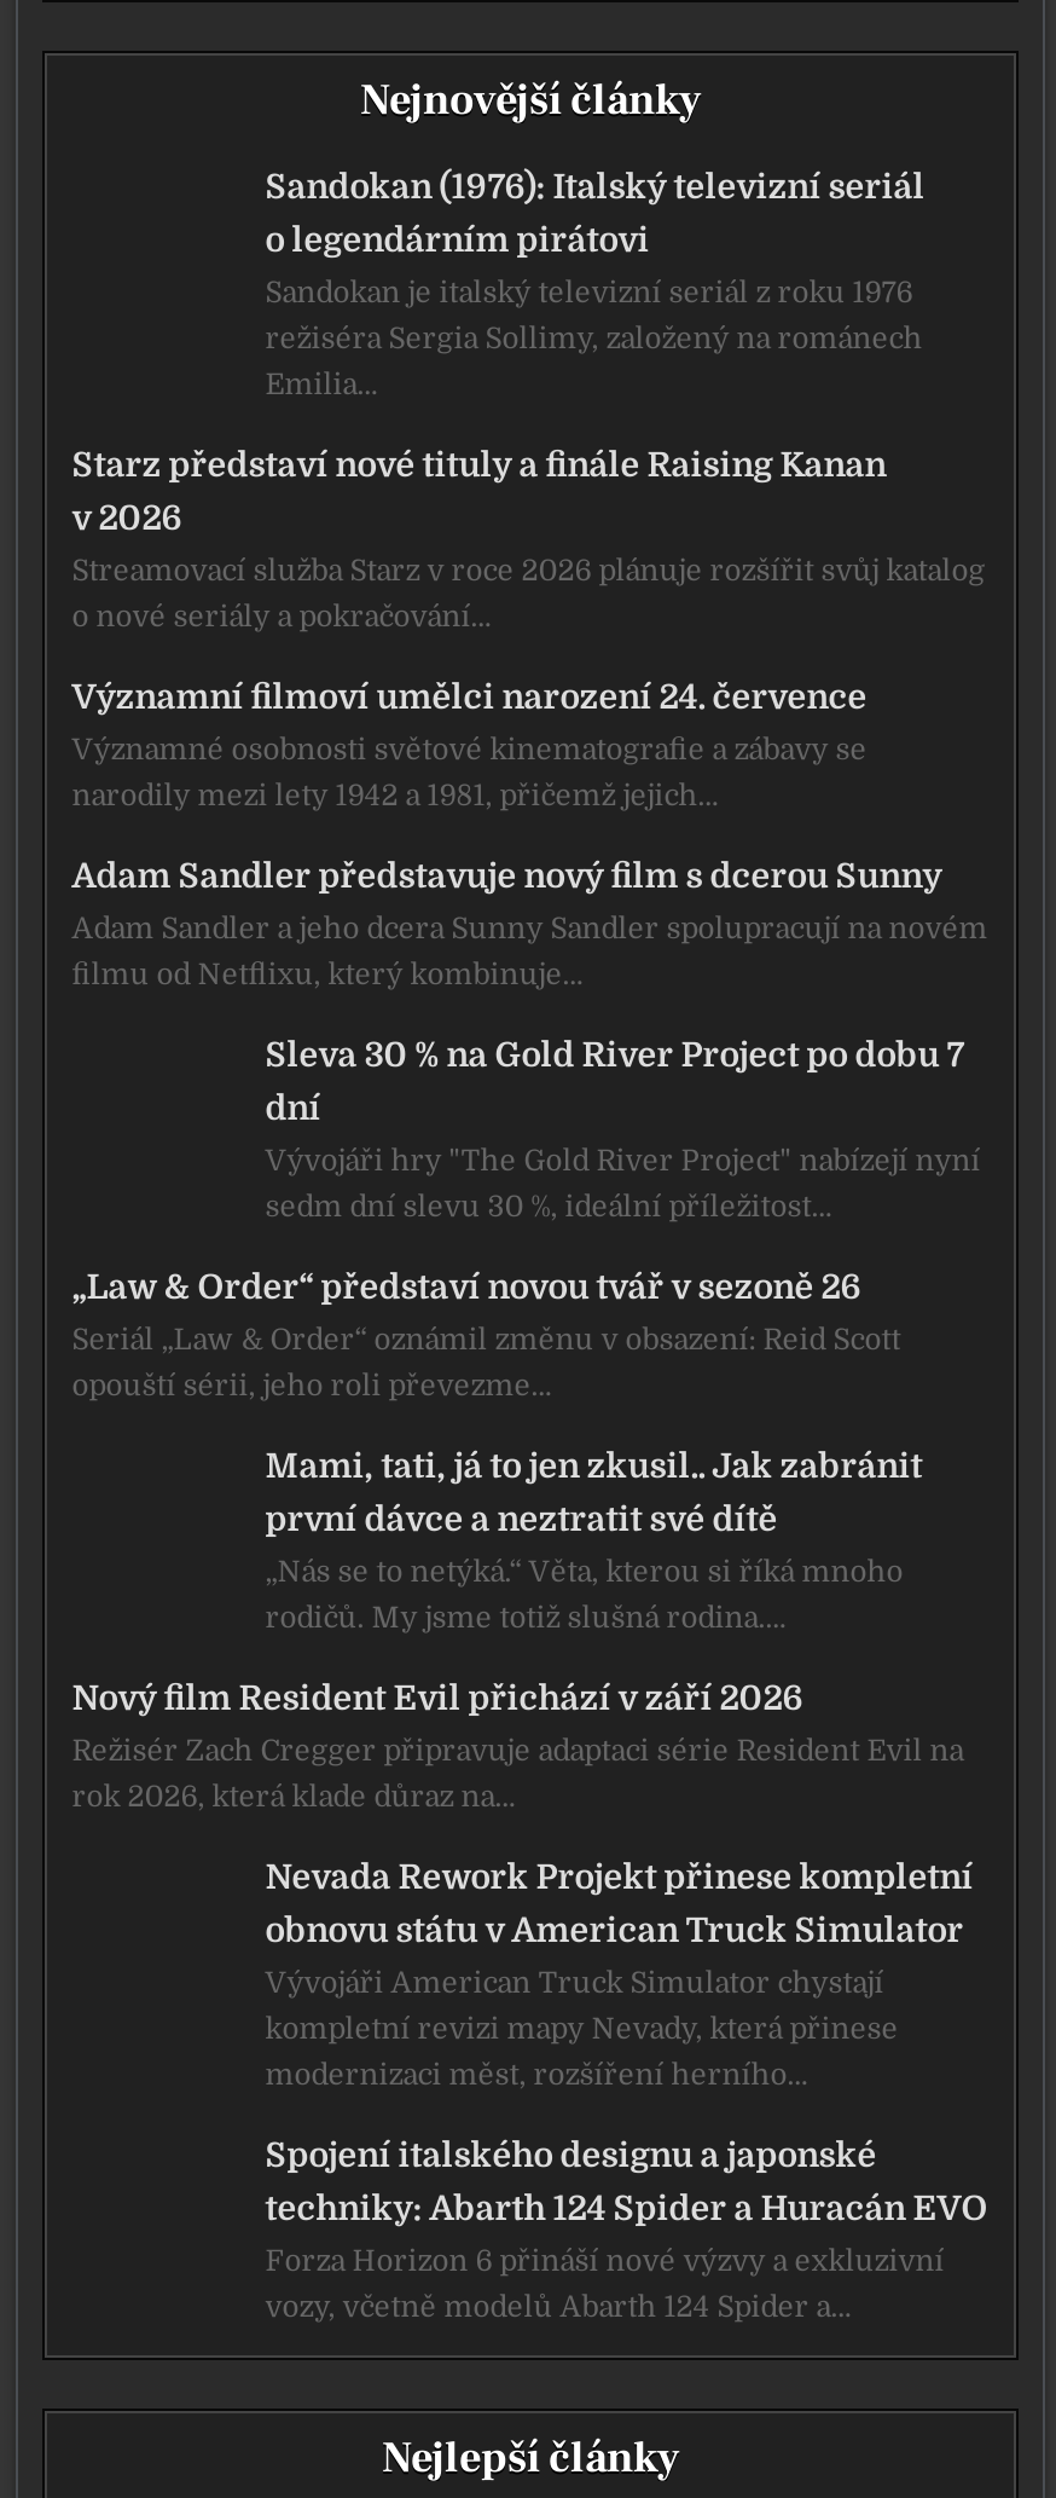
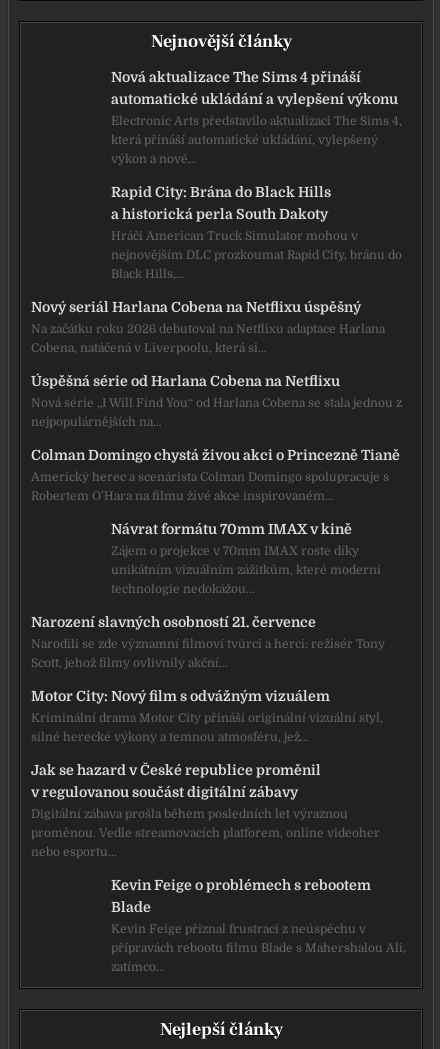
- Sandokan (1976): Italský televizní seriál
- o legendárním pirátovi
- Sandokan je italský televizní seriál z roku 1976
- režiséra Sergia Sollimy, založený na románech
- Emilia…
+ Nová aktualizace The Sims 4 přináší
+ automatické ukládání a vylepšení výkonu
+ Electronic Arts představilo aktualizaci The Sims 4,
+ která přináší automatické ukládání, vylepšený
+ výkon a nové…

- Starz představí nové tituly a finále Raising Kanan
- v 2026
- Streamovací služba Starz v roce 2026 plánuje rozšířit svůj katalog
- o nové seriály a pokračování…
+ Rapid City: Brána do Black Hills
+ a historická perla South Dakoty
+ Hráči American Truck Simulator mohou v
+ nejnovějším DLC prozkoumat Rapid City, bránu do
+ Black Hills,…

- Významní filmoví umělci narození 24. července
- Významné osobnosti světové kinematografie a zábavy se
- narodily mezi lety 1942 a 1981, přičemž jejich…
+ Nový seriál Harlana Cobena na Netflixu úspěšný
+ Na začátku roku 2026 debutoval na Netflixu adaptace Harlana
+ Cobena, natáčená v Liverpoolu, která si…

- Adam Sandler představuje nový film s dcerou Sunny
- Adam Sandler a jeho dcera Sunny Sandler spolupracují na novém
- filmu od Netflixu, který kombinuje…
+ Úspěšná série od Harlana Cobena na Netflixu
+ Nová série „I Will Find You“ od Harlana Cobena se stala jednou z
+ nejpopulárnějších na…

- Sleva 30 % na Gold River Project po dobu 7
- dní
- Vývojáři hry "The Gold River Project" nabízejí nyní
- sedm dní slevu 30 %, ideální příležitost…
+ Colman Domingo chystá živou akci o Princezně Tianě
+ Americký herec a scenárista Colman Domingo spolupracuje s
+ Robertem O’Hara na filmu živé akce inspirovaném…

- „Law & Order“ představí novou tvář v sezoně 26
- Seriál „Law & Order“ oznámil změnu v obsazení: Reid Scott
- opouští sérii, jeho roli převezme…
+ Návrat formátu 70mm IMAX v kině
+ Zájem o projekce v 70mm IMAX roste díky
+ unikátním vizuálním zážitkům, které moderní
+ technologie nedokážou…

- Mami, tati, já to jen zkusil.. Jak zabránit
- první dávce a neztratit své dítě
- „Nás se to netýká.“ Věta, kterou si říká mnoho
- rodičů. My jsme totiž slušná rodina.…
+ Narození slavných osobností 21. července
+ Narodili se zde významní filmoví tvůrci a herci: režisér Tony
+ Scott, jehož filmy ovlivnily akční…

- Nový film Resident Evil přichází v září 2026
- Režisér Zach Cregger připravuje adaptaci série Resident Evil na
- rok 2026, která klade důraz na…
+ Motor City: Nový film s odvážným vizuálem
+ Kriminální drama Motor City přináší originální vizuální styl,
+ silné herecké výkony a temnou atmosféru, jež…

- Nevada Rework Projekt přinese kompletní
- obnovu státu v American Truck Simulator
- Vývojáři American Truck Simulator chystají
- kompletní revizi mapy Nevady, která přinese
- modernizaci měst, rozšíření herního…
+ Jak se hazard v České republice proměnil
+ v regulovanou součást digitální zábavy
+ Digitální zábava prošla během posledních let výraznou
+ proměnou. Vedle streamovacích platforem, online videoher
+ nebo esportu…

- Spojení italského designu a japonské
- techniky: Abarth 124 Spider a Huracán EVO
- Forza Horizon 6 přináší nové výzvy a exkluzivní
- vozy, včetně modelů Abarth 124 Spider a…
+ Kevin Feige o problémech s rebootem
+ Blade
+ Kevin Feige přiznal frustraci z neúspěchu v
+ přípravách rebootu filmu Blade s Mahershalou Ali,
+ zatímco…
